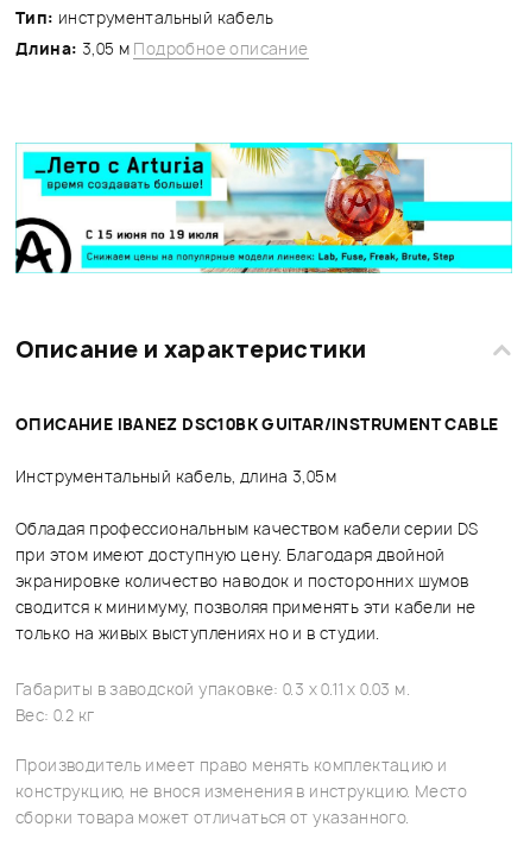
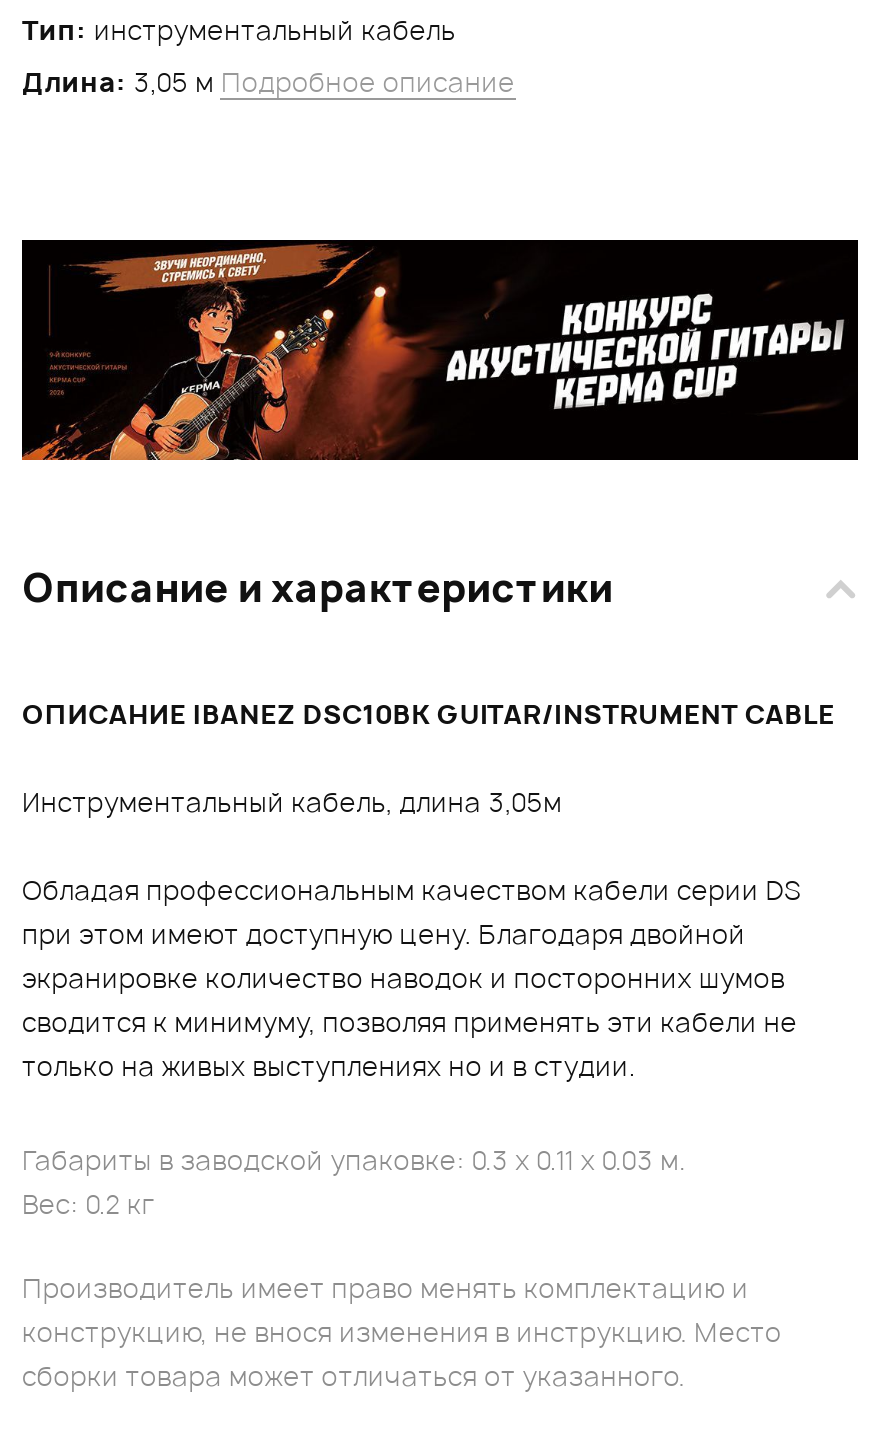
- [image]
+ [image]
